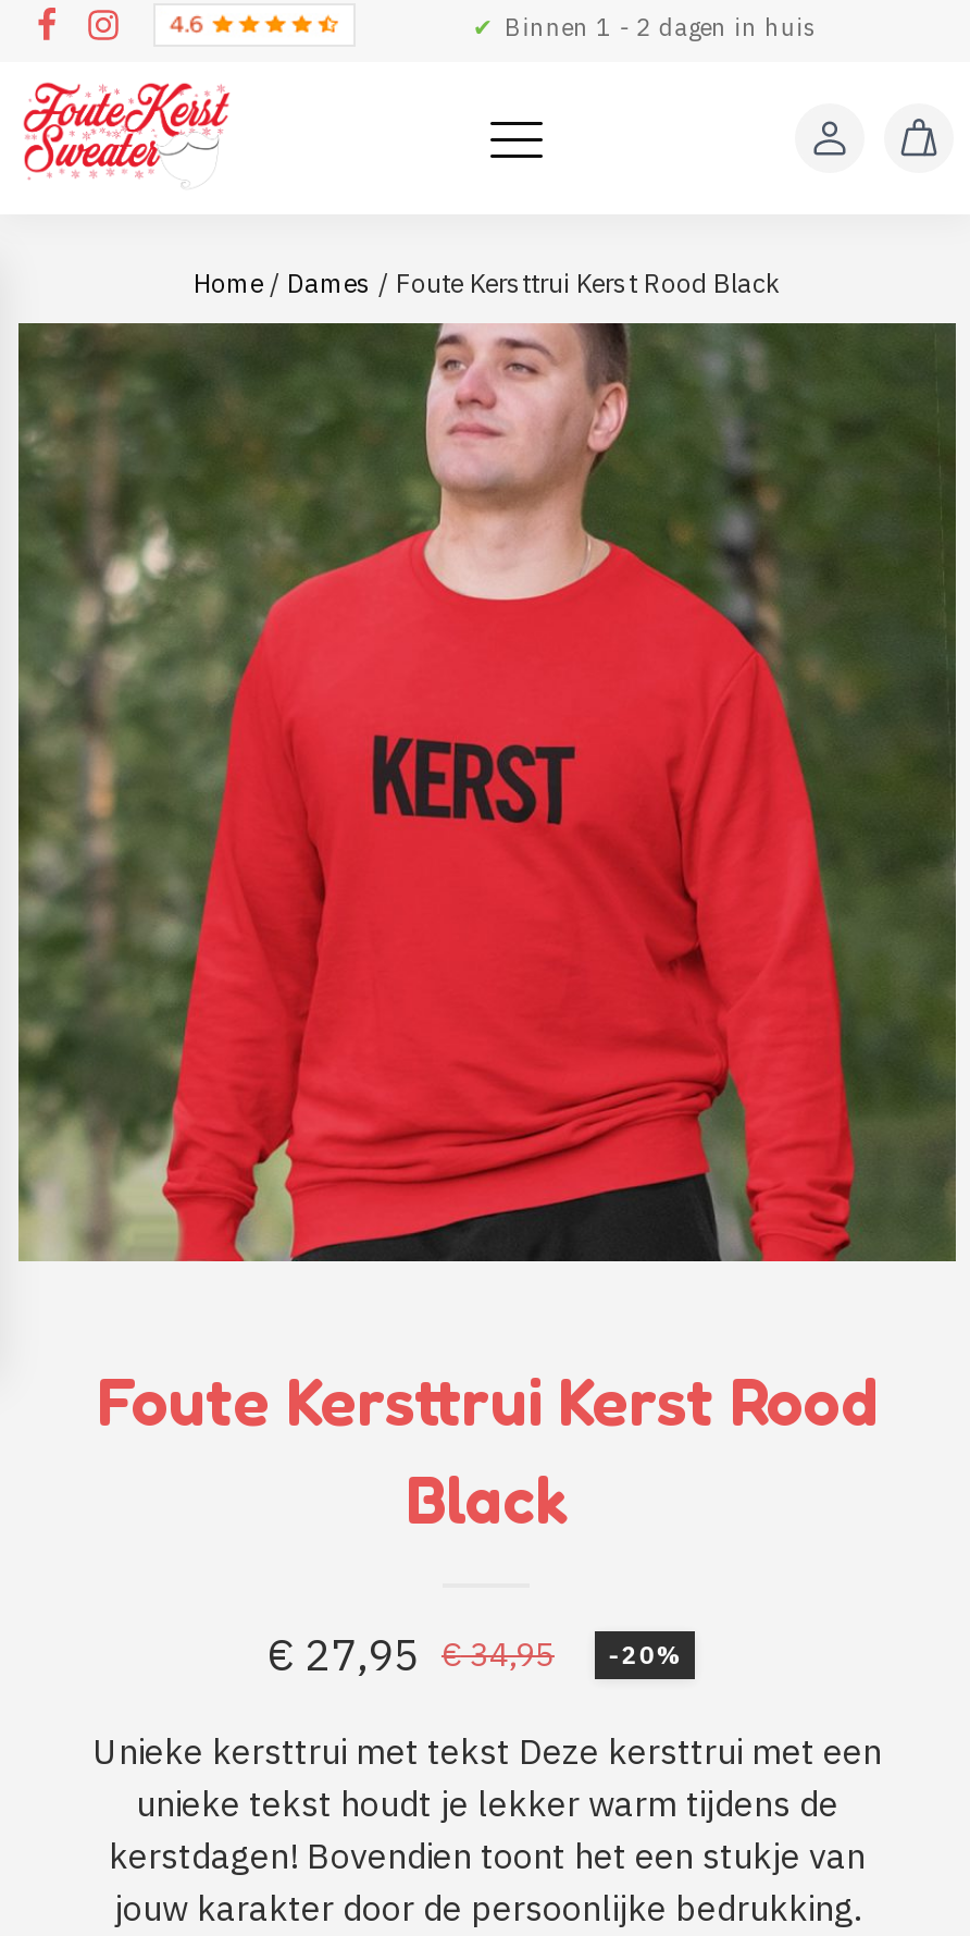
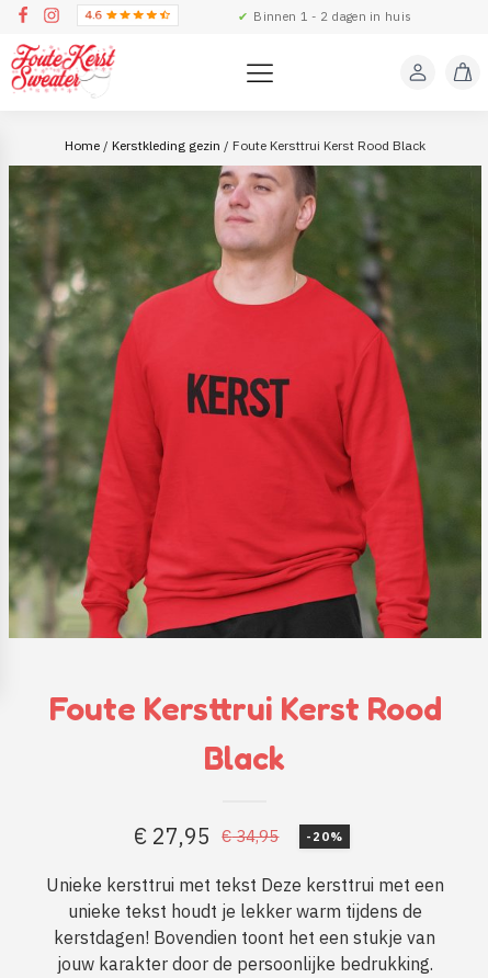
- Home / Dames / Foute Kersttrui Kerst Rood Black
+ Home / Kerstkleding gezin / Foute Kersttrui Kerst Rood Black
